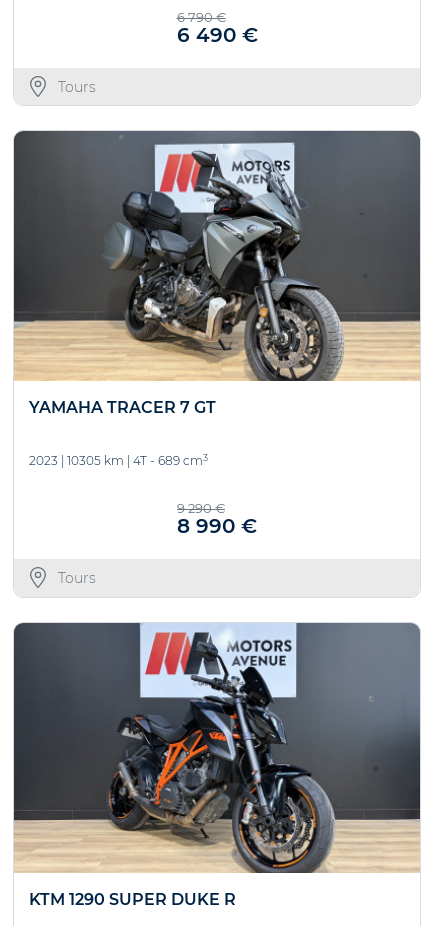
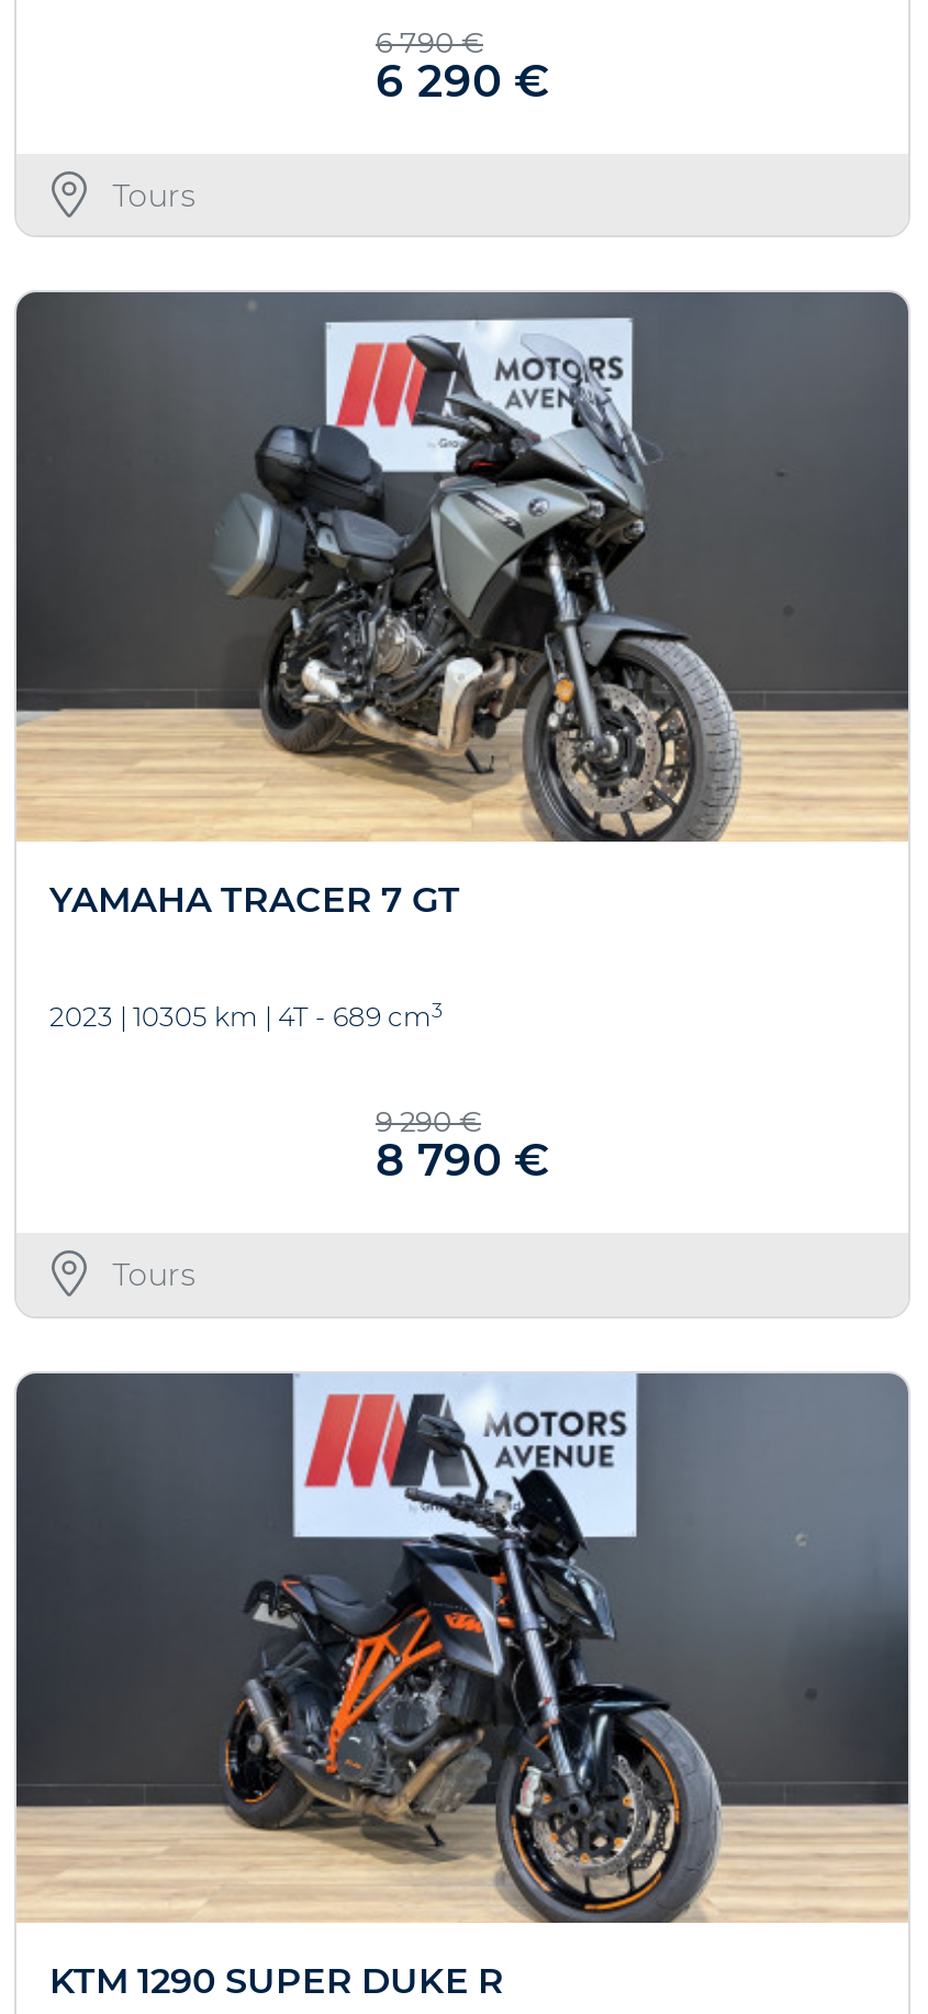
- 6 490 €
+ 6 290 €

- 8 990 €
+ 8 790 €
